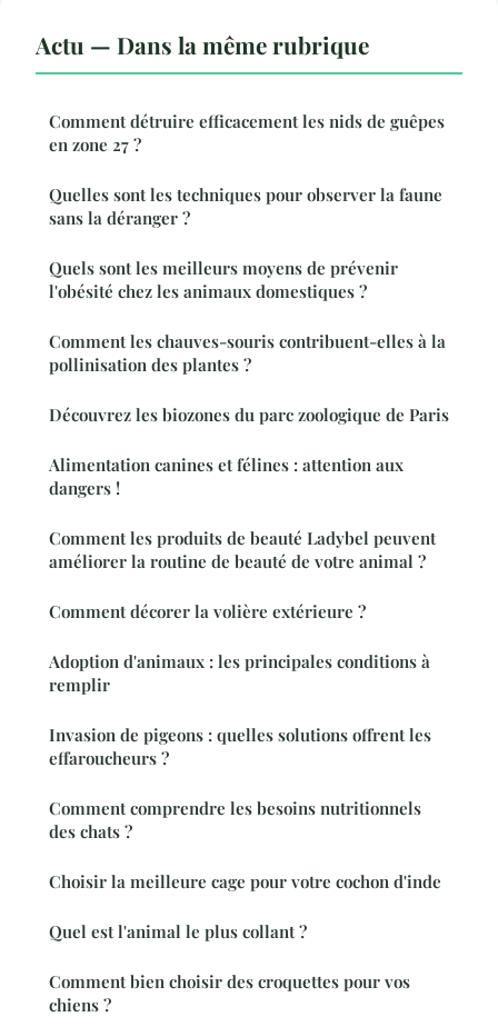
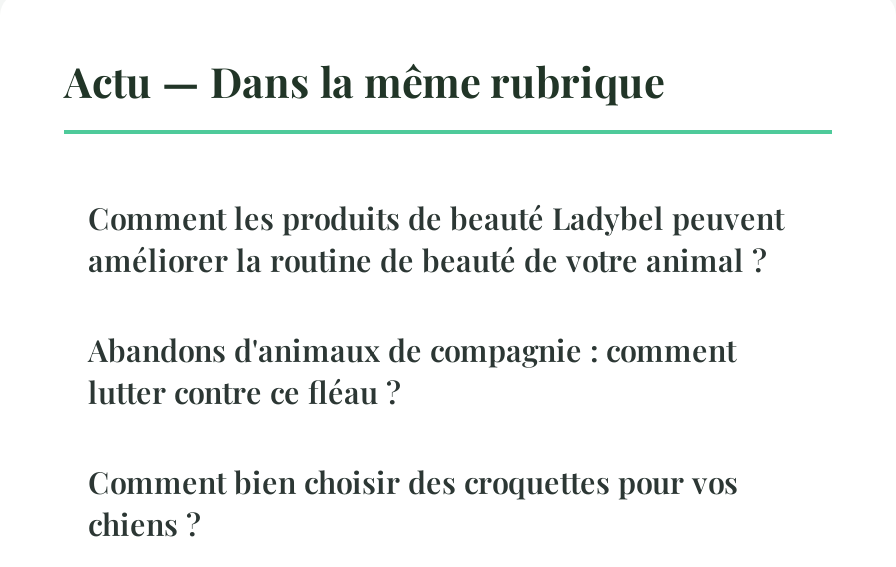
- Comment détruire efficacement les nids de guêpes
- en zone 27 ?
- Quelles sont les techniques pour observer la faune
- sans la déranger ?
- Quels sont les meilleurs moyens de prévenir
- l'obésité chez les animaux domestiques ?
- Comment les chauves-souris contribuent-elles à la
- pollinisation des plantes ?
- Découvrez les biozones du parc zoologique de Paris
- Alimentation canines et félines : attention aux
- dangers !

- Comment décorer la volière extérieure ?
- Adoption d'animaux : les principales conditions à
- remplir
- Invasion de pigeons : quelles solutions offrent les
- effaroucheurs ?
- Comment comprendre les besoins nutritionnels
- des chats ?
- Choisir la meilleure cage pour votre cochon d'inde
- Quel est l'animal le plus collant ?
+ Abandons d'animaux de compagnie : comment
+ lutter contre ce fléau ?
